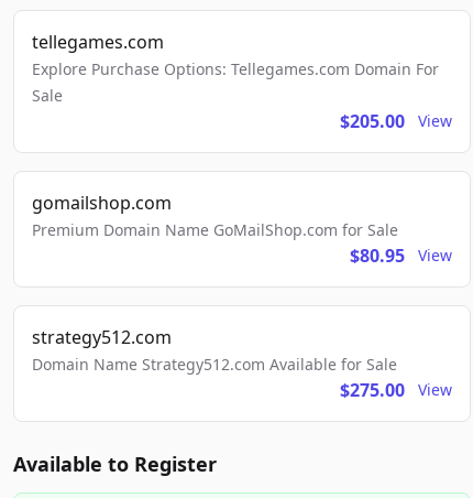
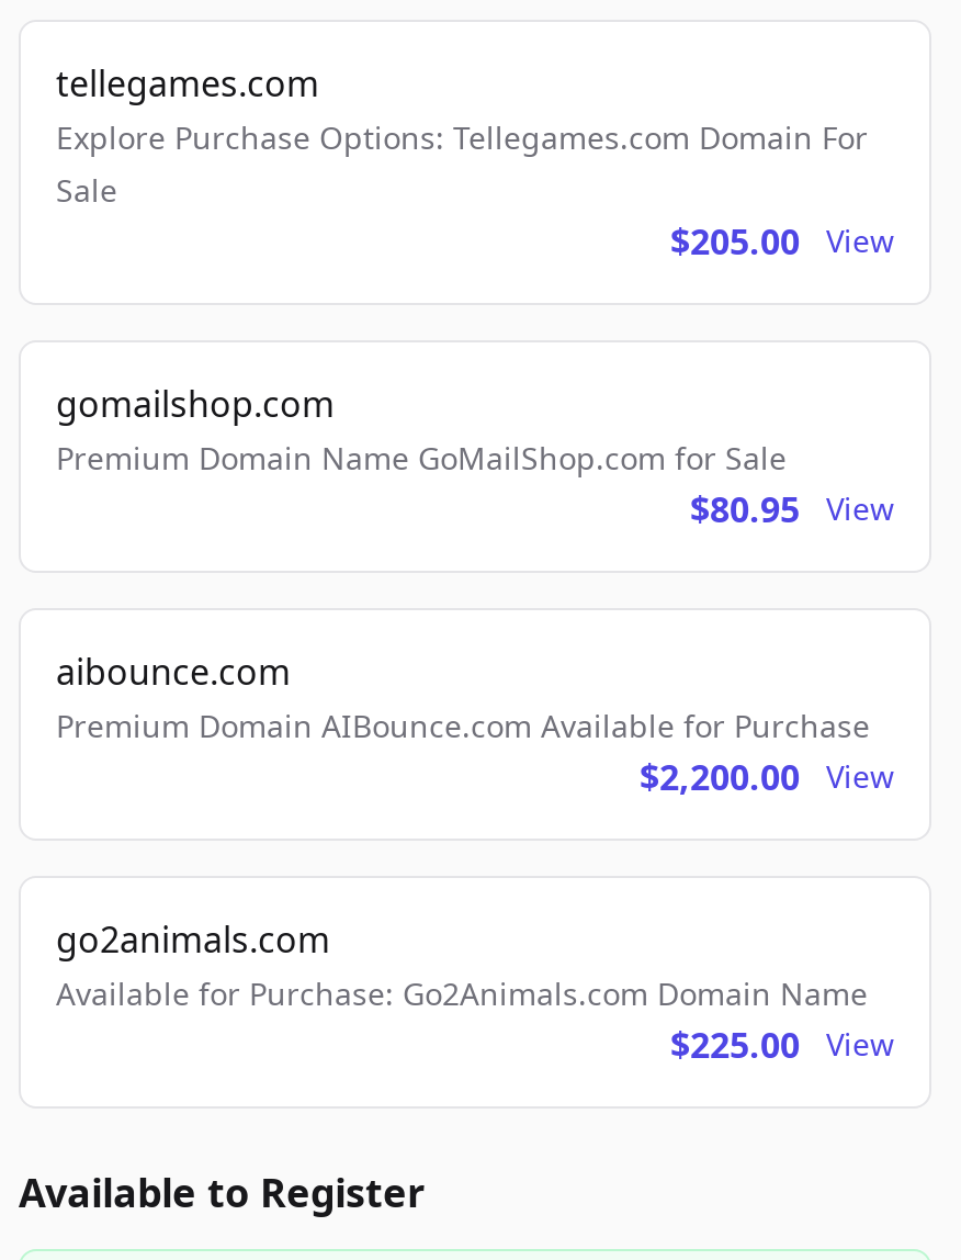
- strategy512.com
- Domain Name Strategy512.com Available for Sale
- $275.00
+ aibounce.com
+ Premium Domain AIBounce.com Available for Purchase
+ $2,200.00
+ View
+ go2animals.com
+ Available for Purchase: Go2Animals.com Domain Name
+ $225.00
